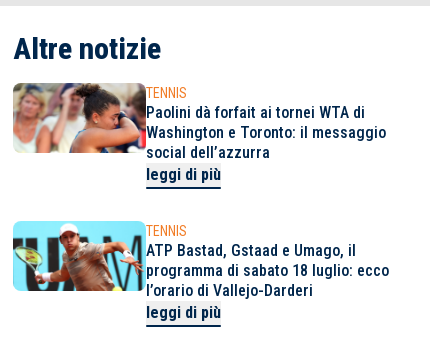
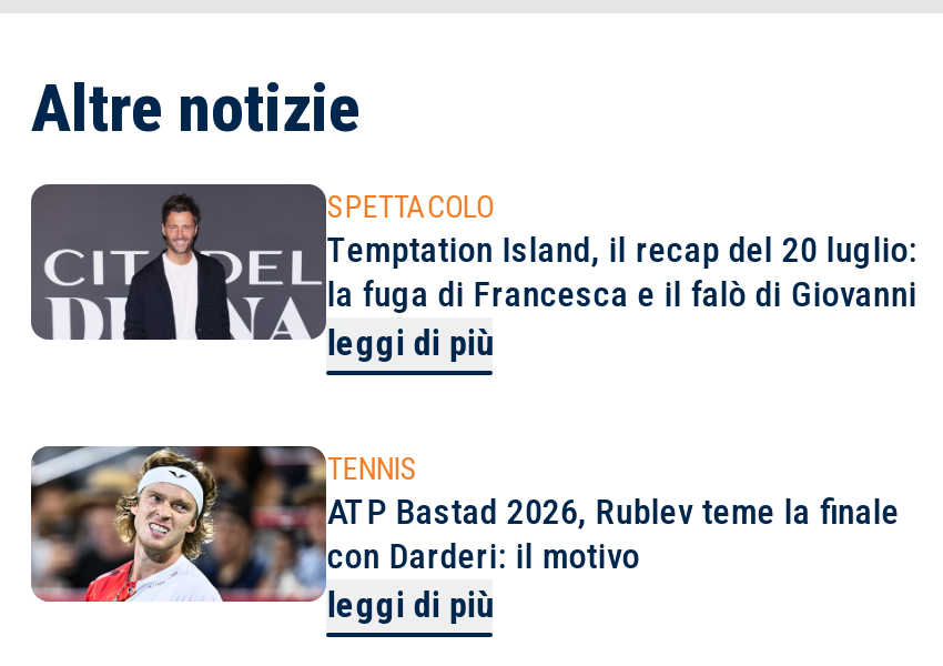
- [image]
- TENNIS
- Paolini dà forfait ai tornei WTA di
- Washington e Toronto: il messaggio
- social dell’azzurra
+ [image]
+ SPETTACOLO
+ Temptation Island, il recap del 20 luglio:
+ la fuga di Francesca e il falò di Giovanni

- [image]
- ATP Bastad, Gstaad e Umago, il
- programma di sabato 18 luglio: ecco
- l’orario di Vallejo-Darderi
+ [image]
+ ATP Bastad 2026, Rublev teme la finale
+ con Darderi: il motivo
